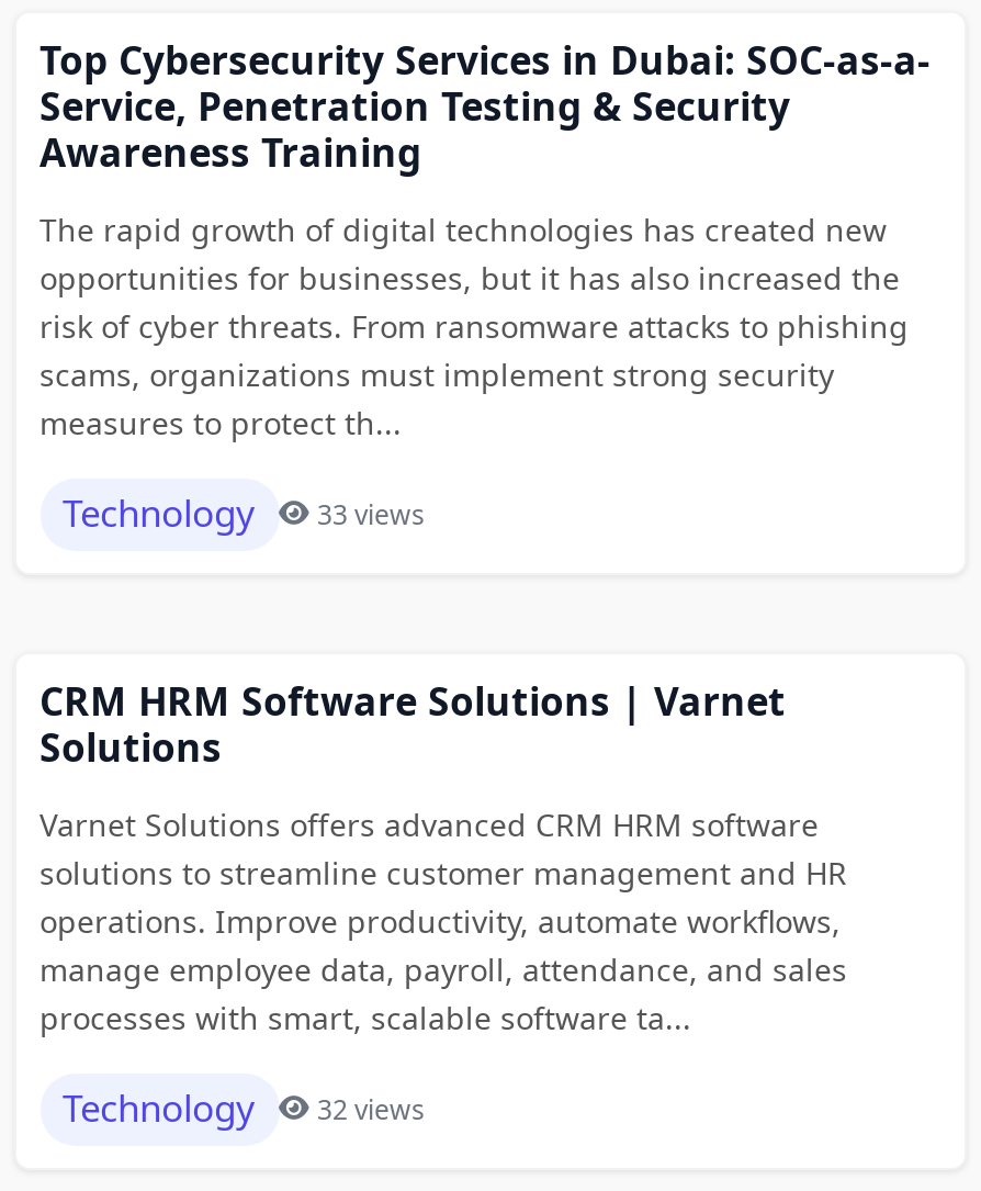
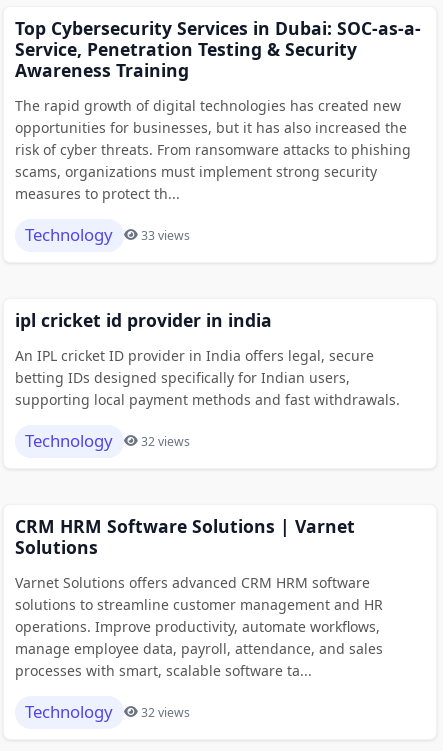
+ ipl cricket id provider in india
+ An IPL cricket ID provider in India offers legal, secure
+ betting IDs designed specifically for Indian users,
+ supporting local payment methods and fast withdrawals.
+ Technology
+ 32 views
